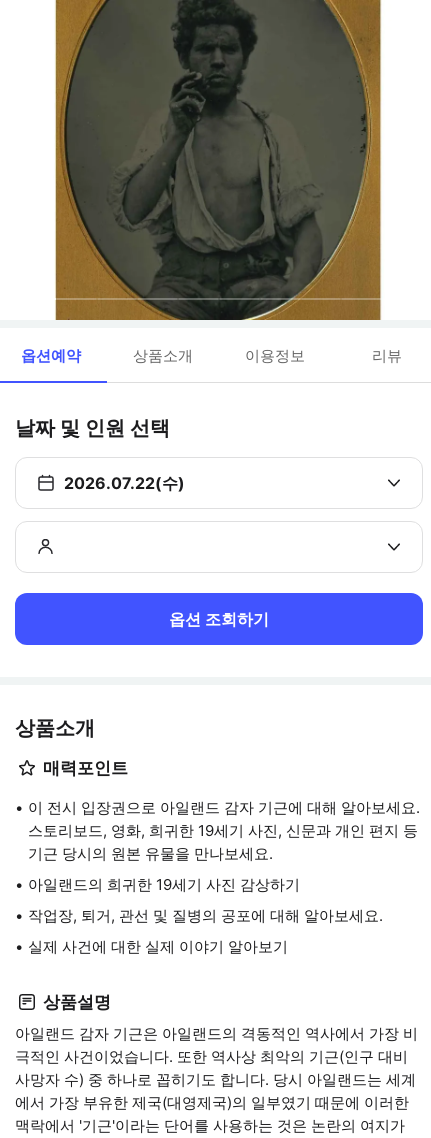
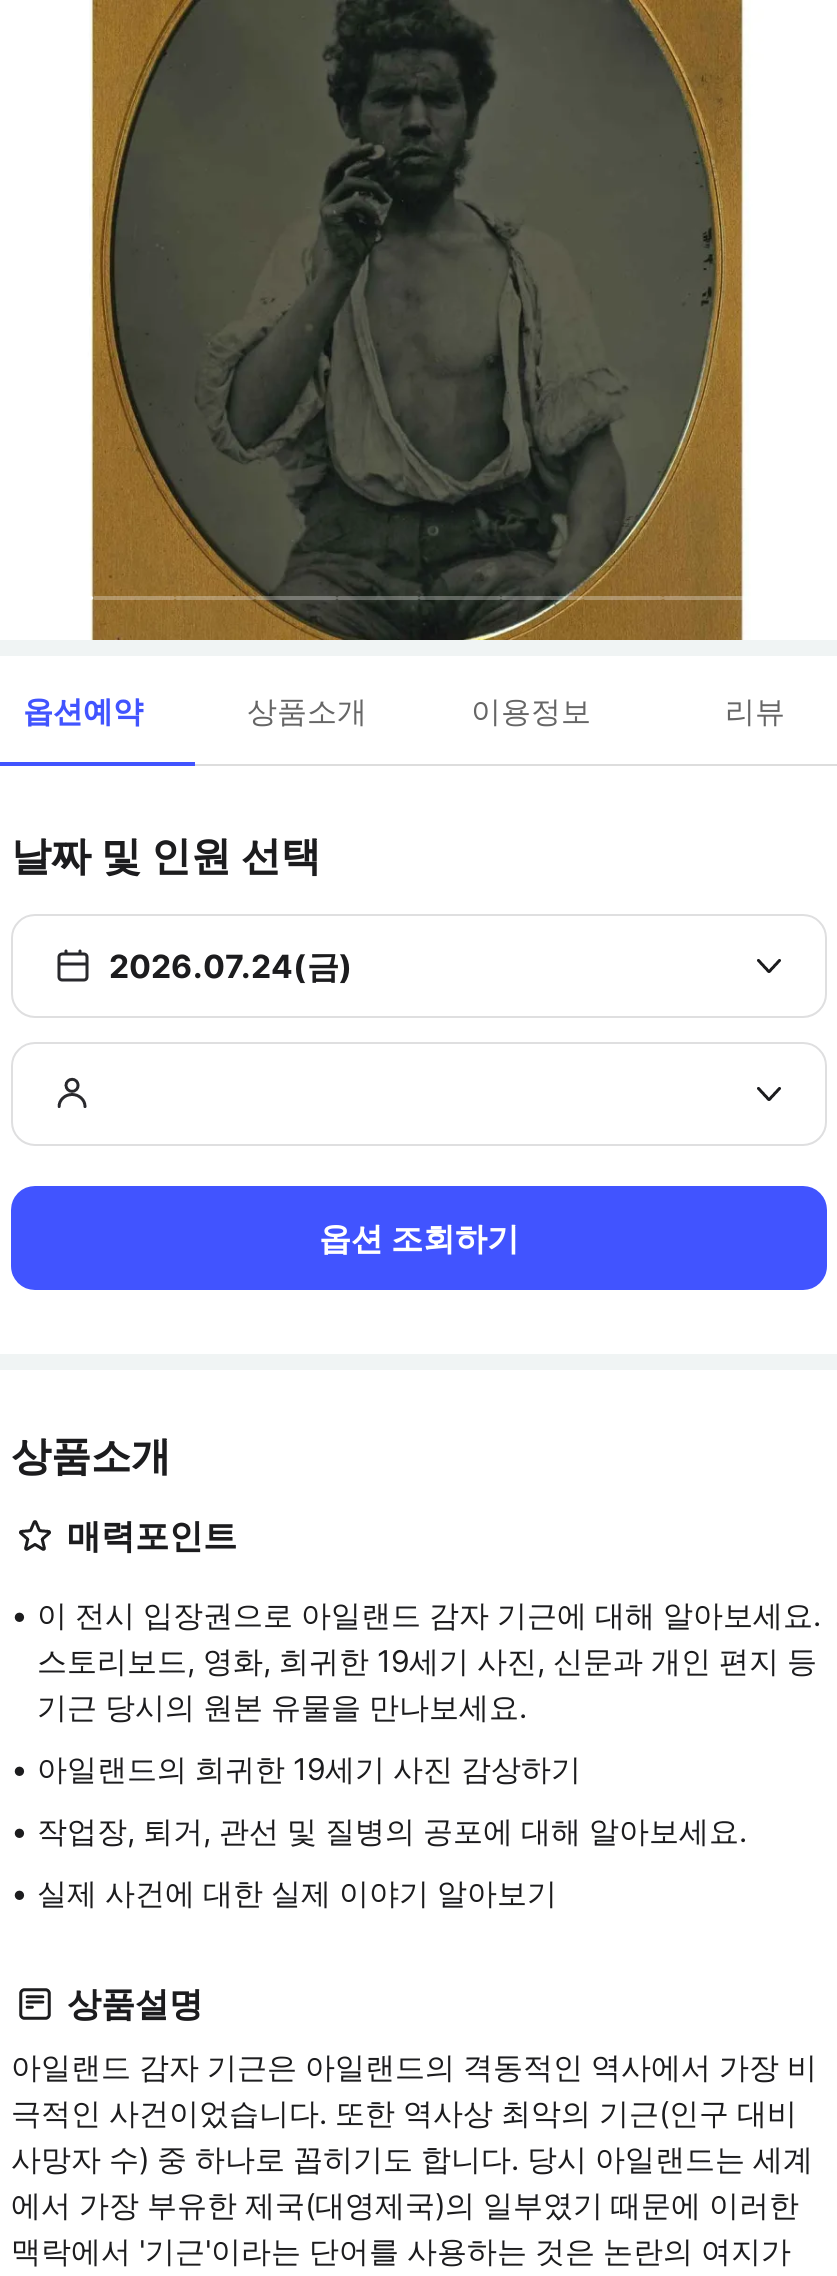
- 2026.07.22(수)
+ 2026.07.24(금)
